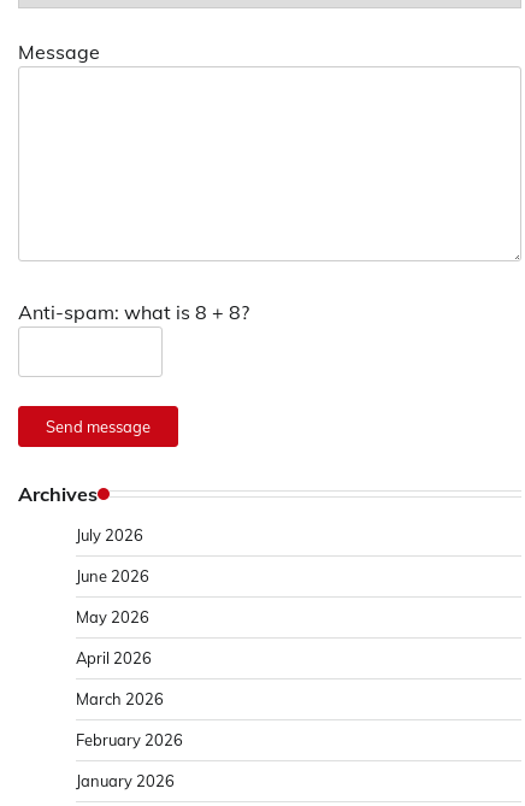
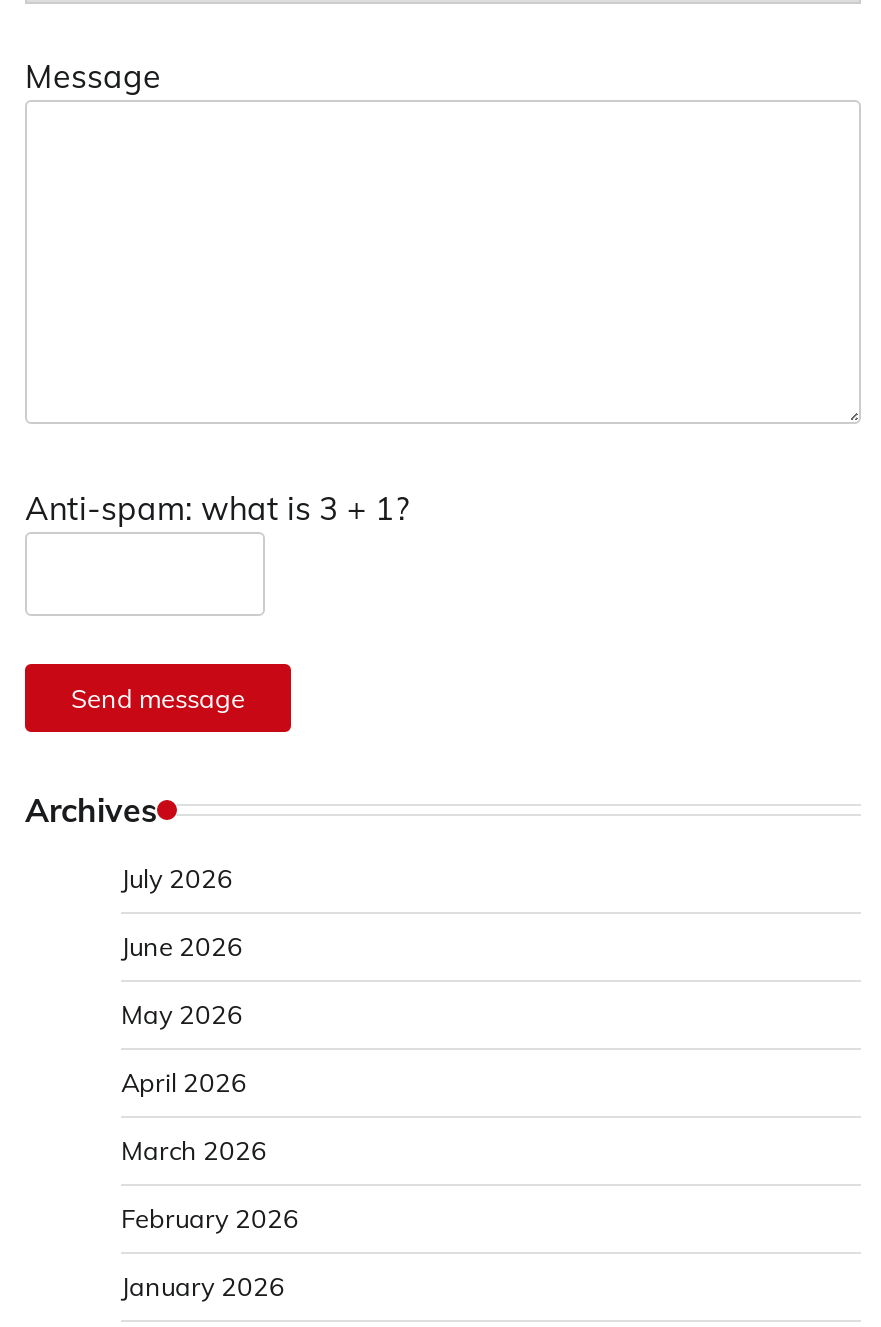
- Anti-spam: what is 8 + 8?
+ Anti-spam: what is 3 + 1?
